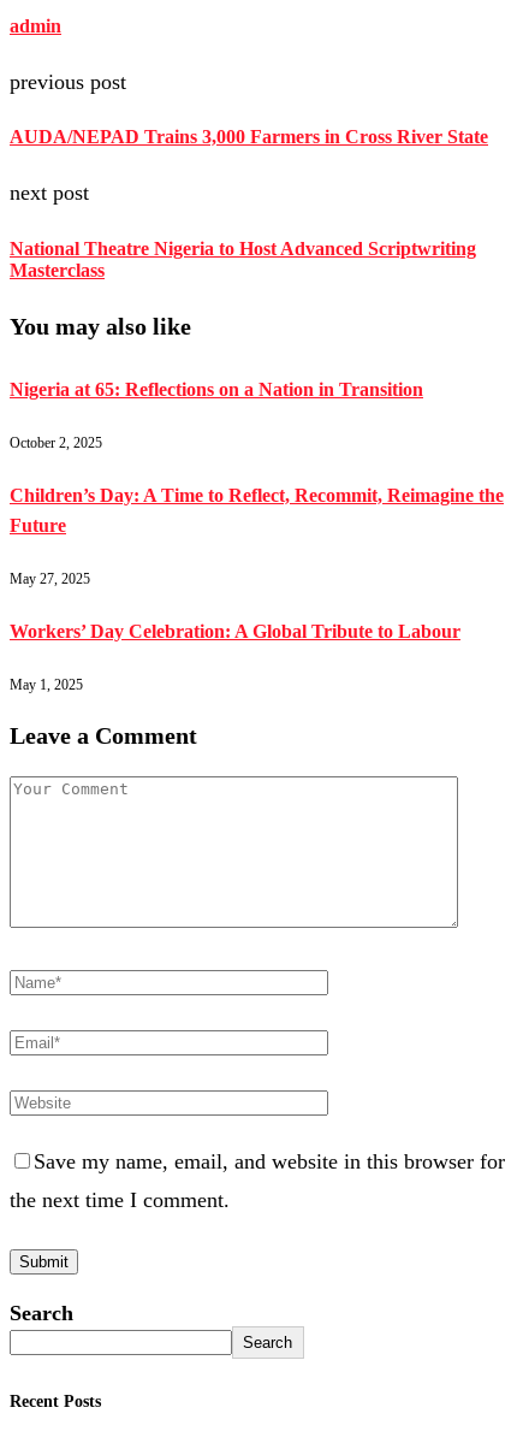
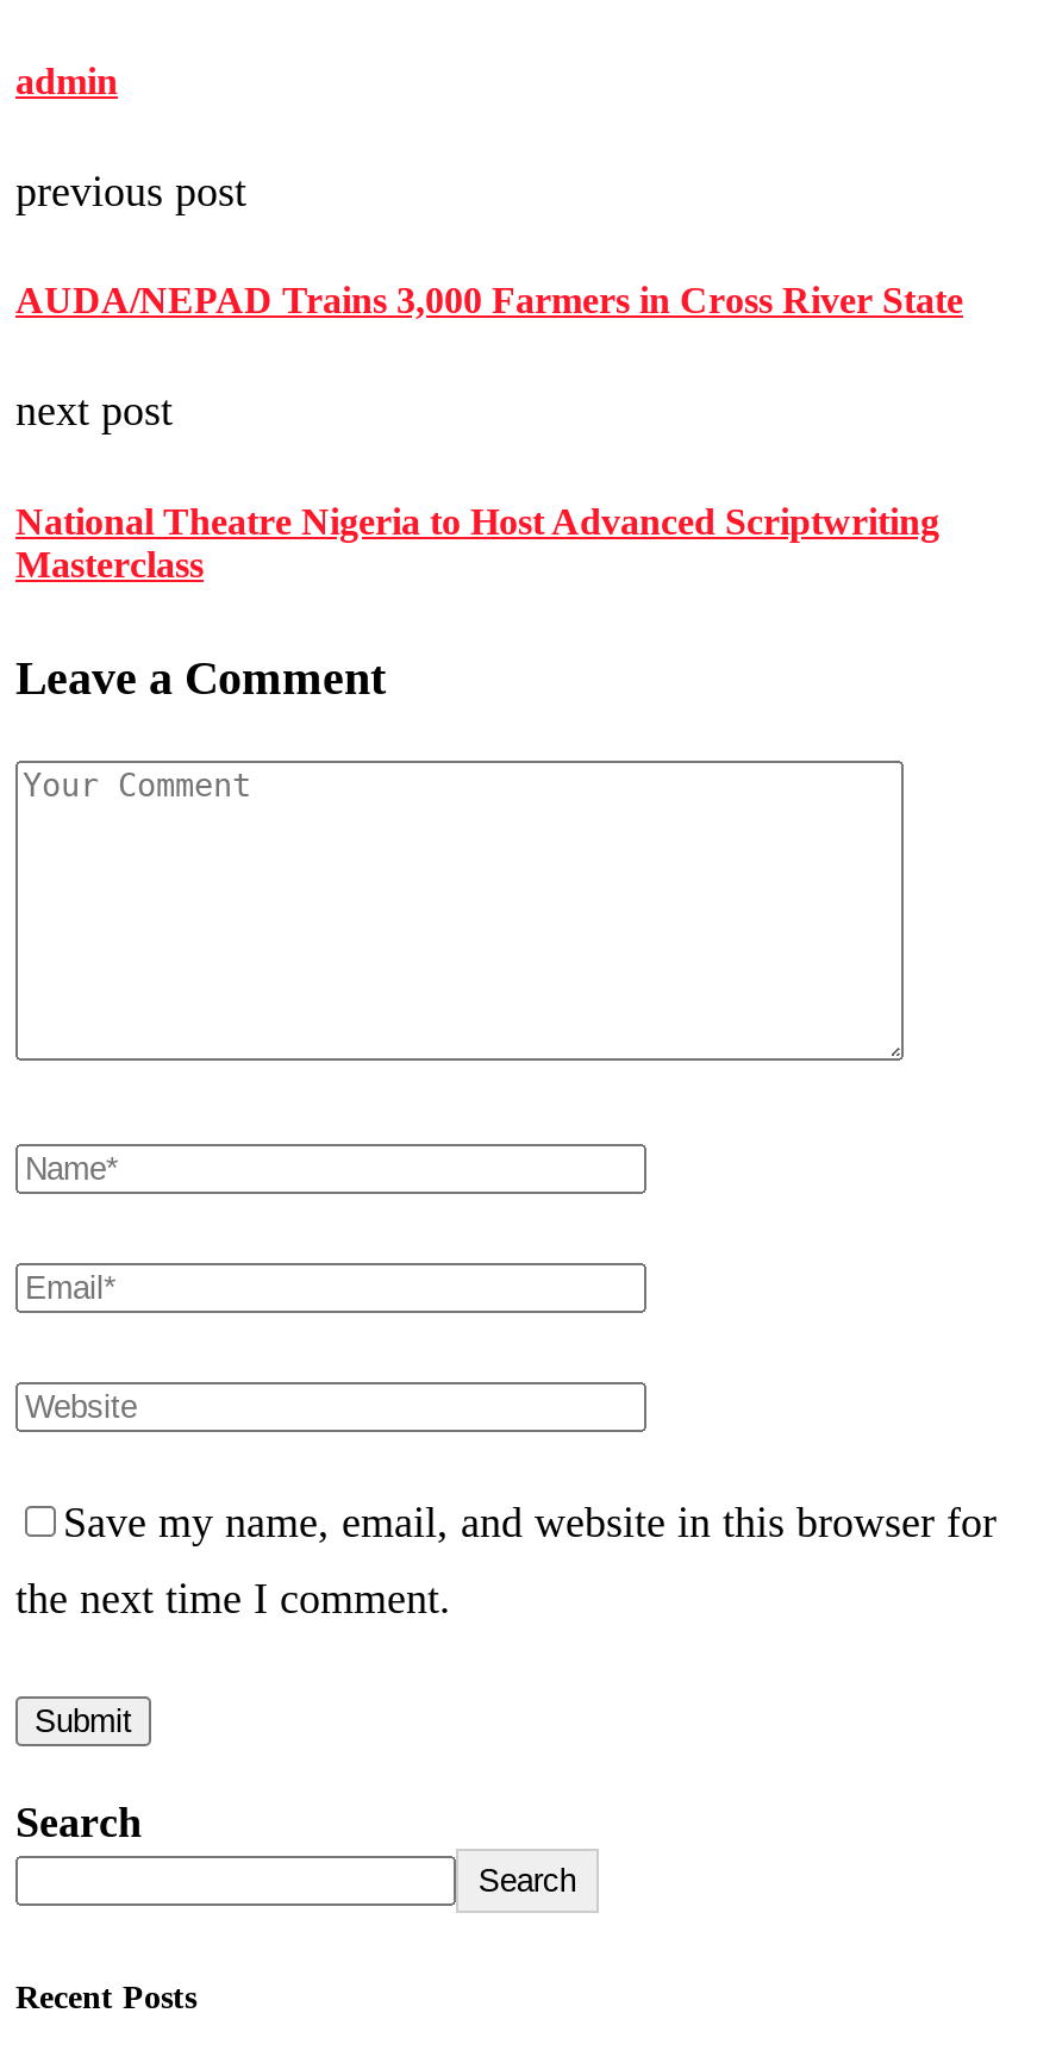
- You may also like
- Nigeria at 65: Reflections on a Nation in Transition
- October 2, 2025
- Children’s Day: A Time to Reflect, Recommit, Reimagine the
- Future
- May 27, 2025
- Workers’ Day Celebration: A Global Tribute to Labour
- May 1, 2025
